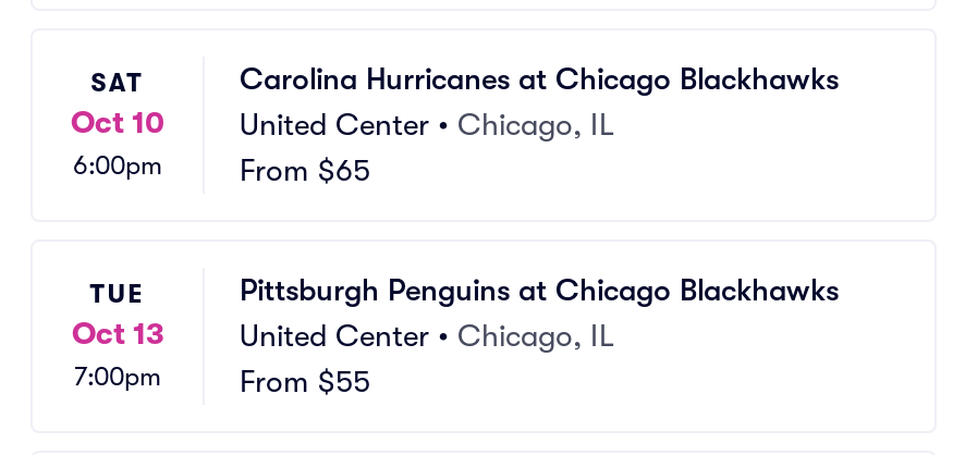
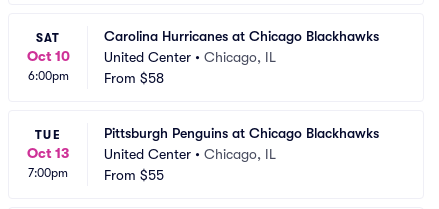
- From $65
+ From $58
